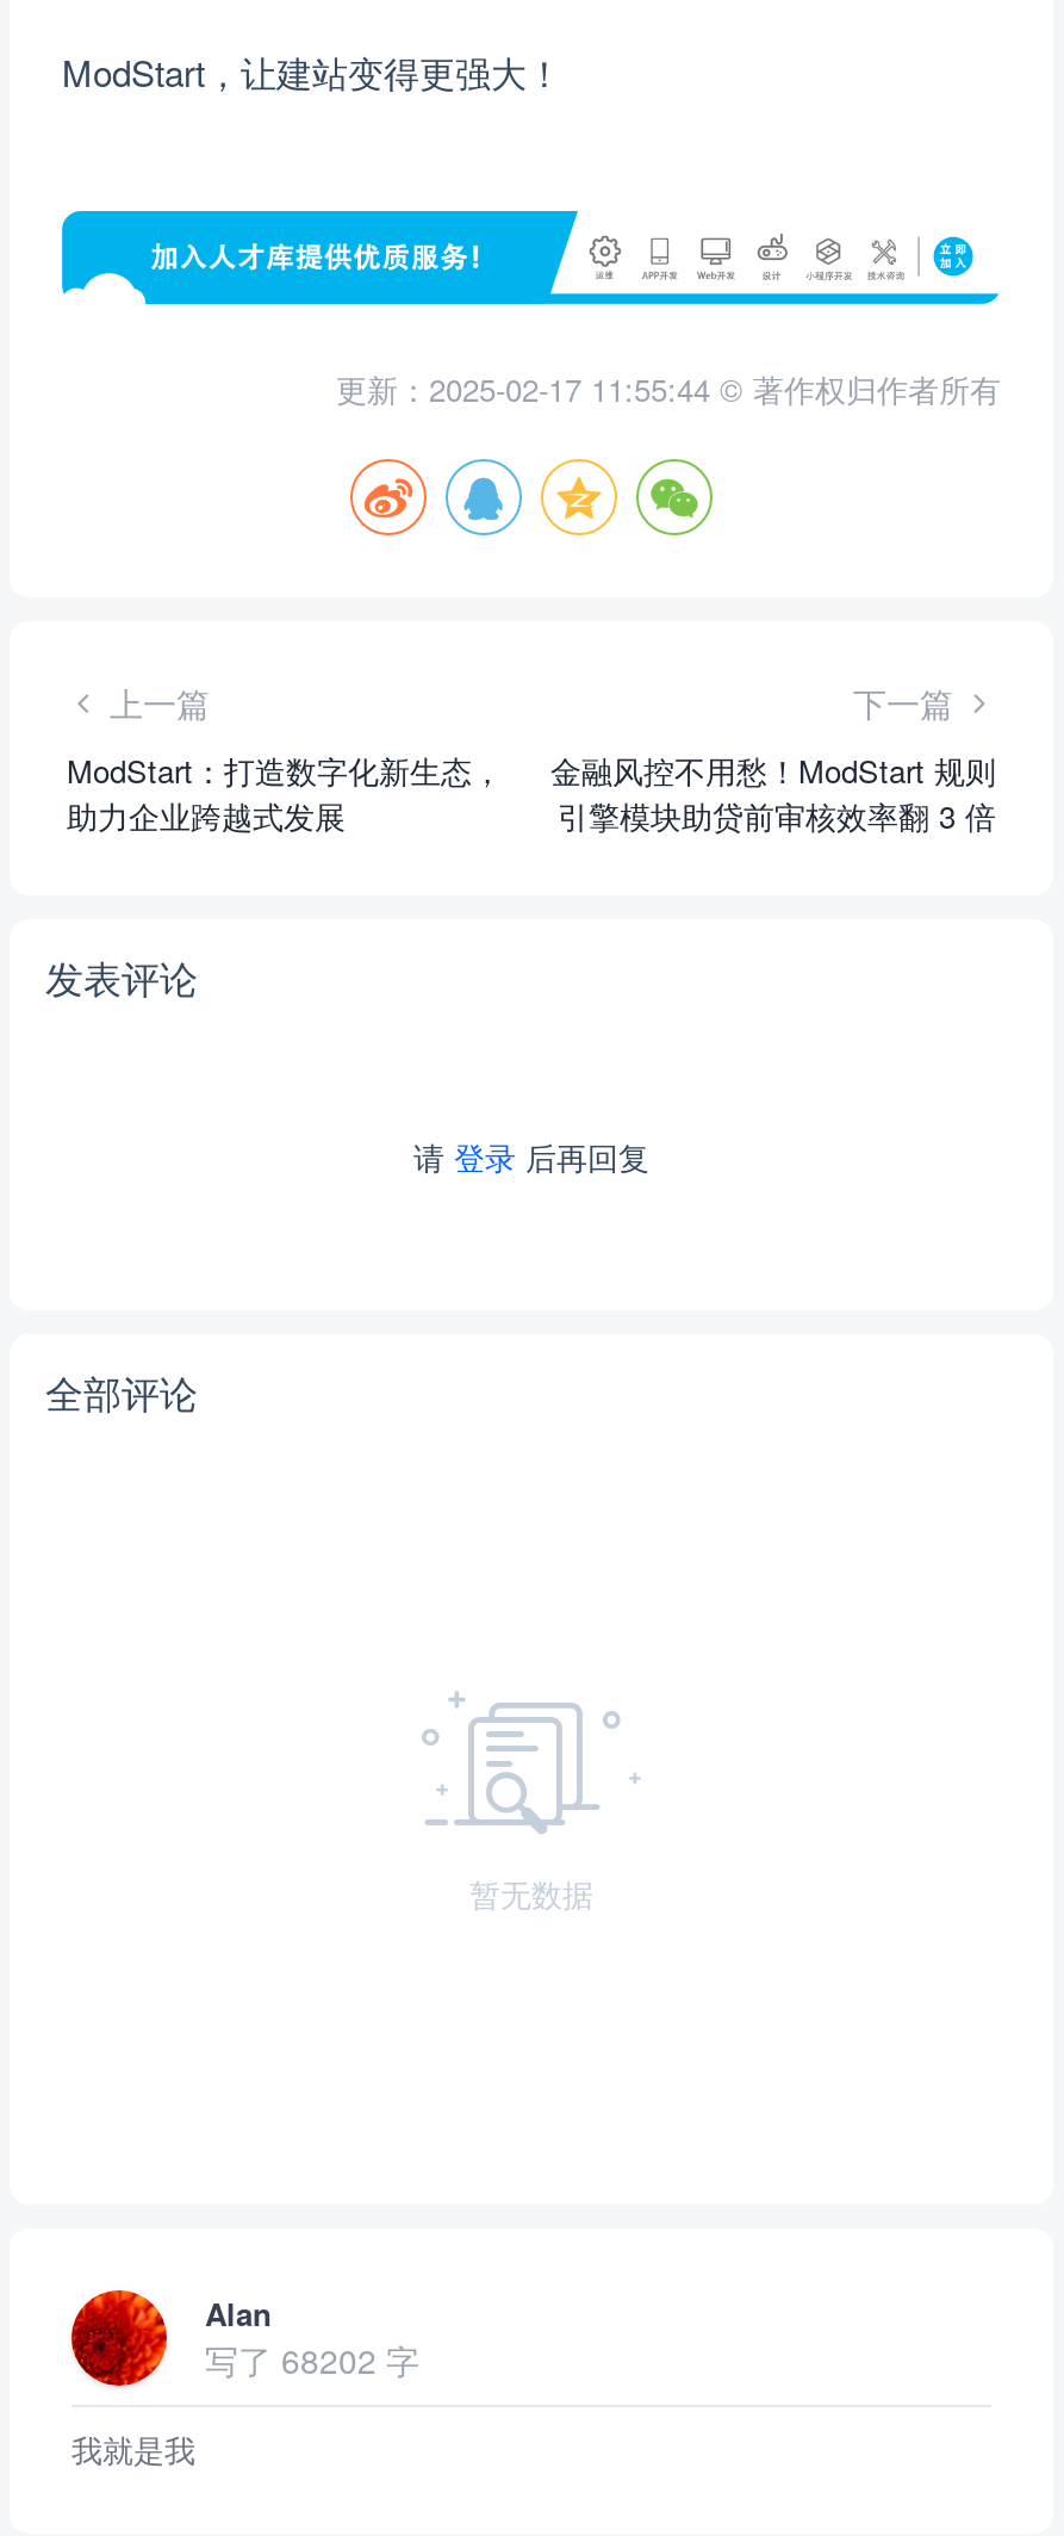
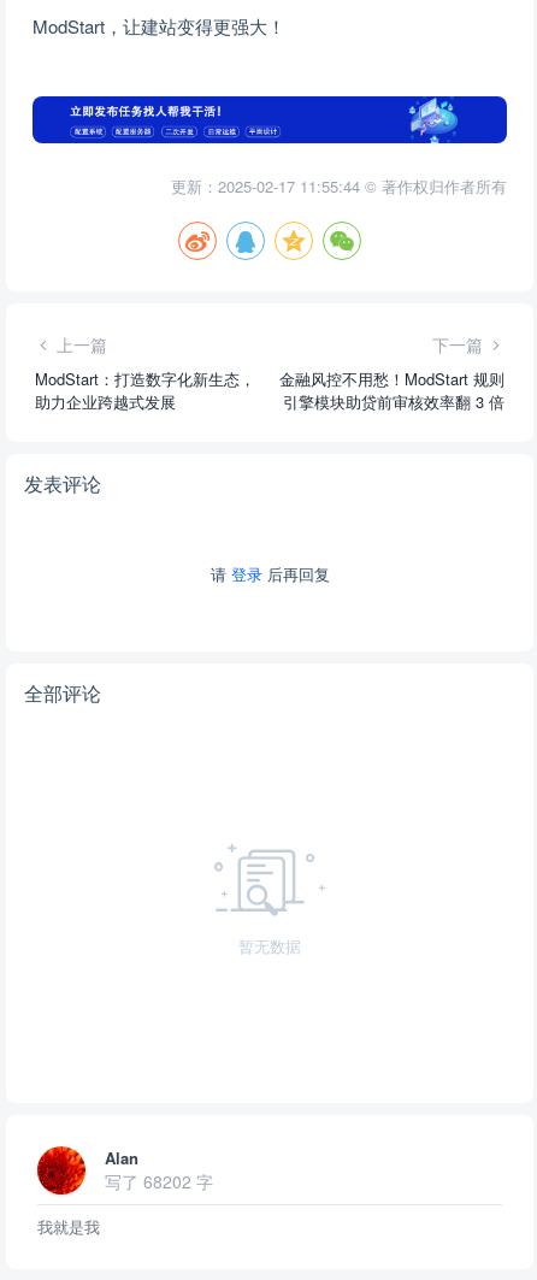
- [image]
+ [image]
